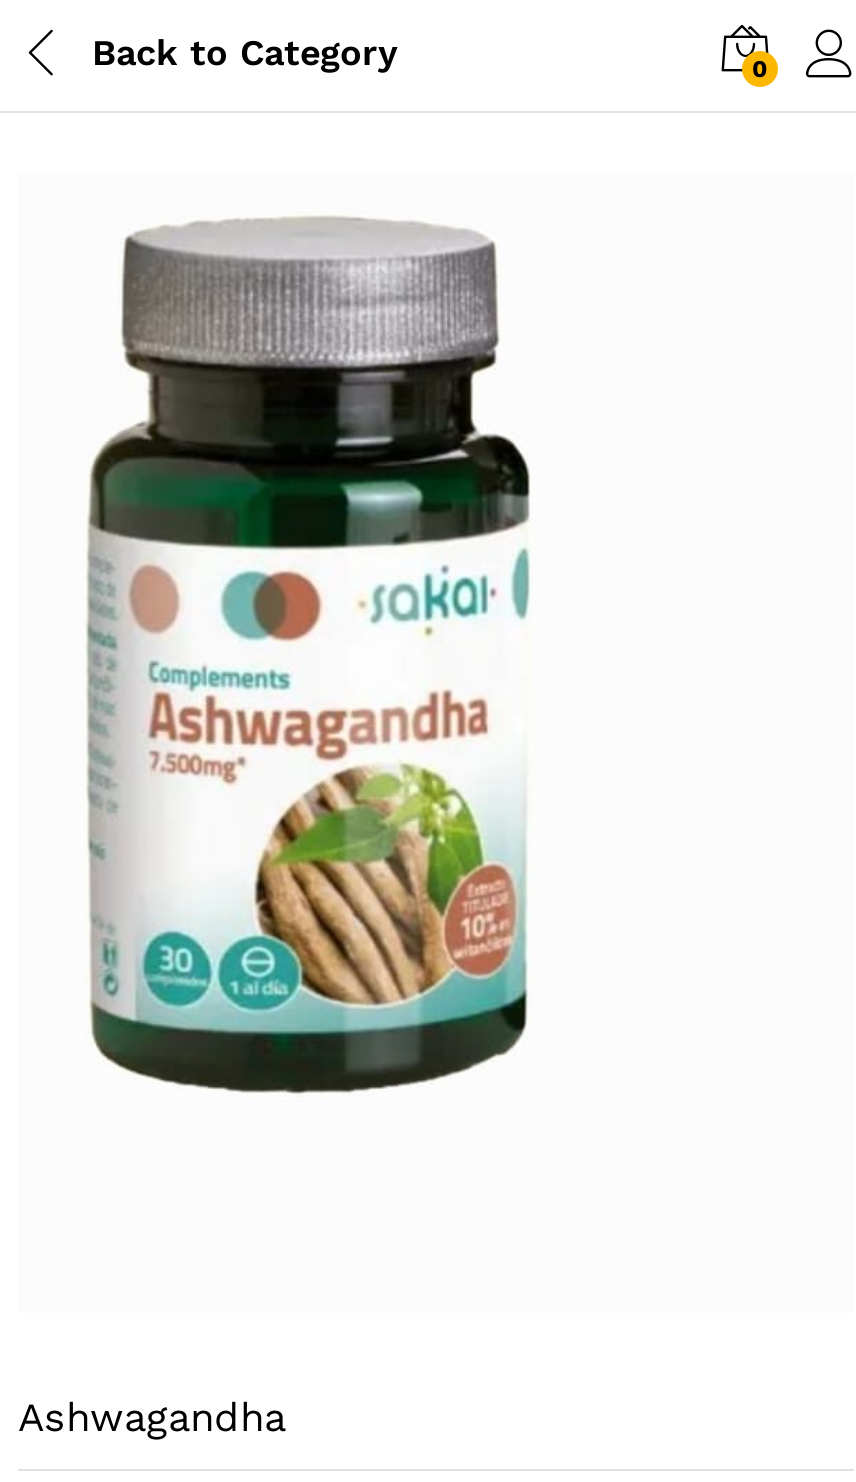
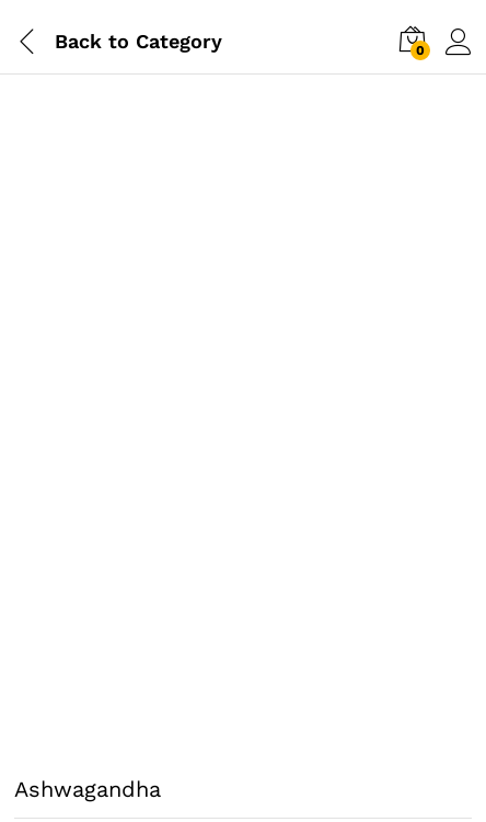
- [image]
